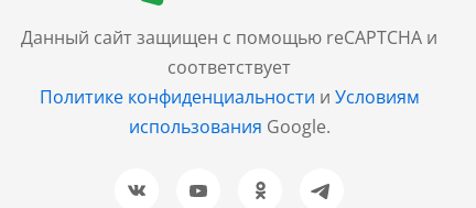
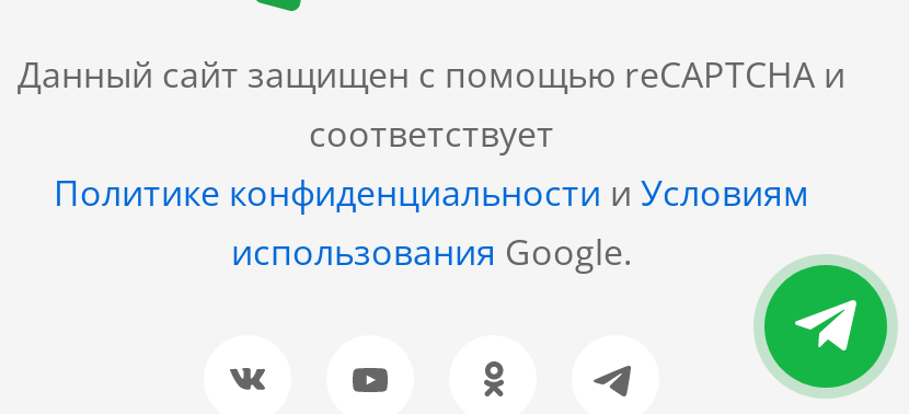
+ [image]
